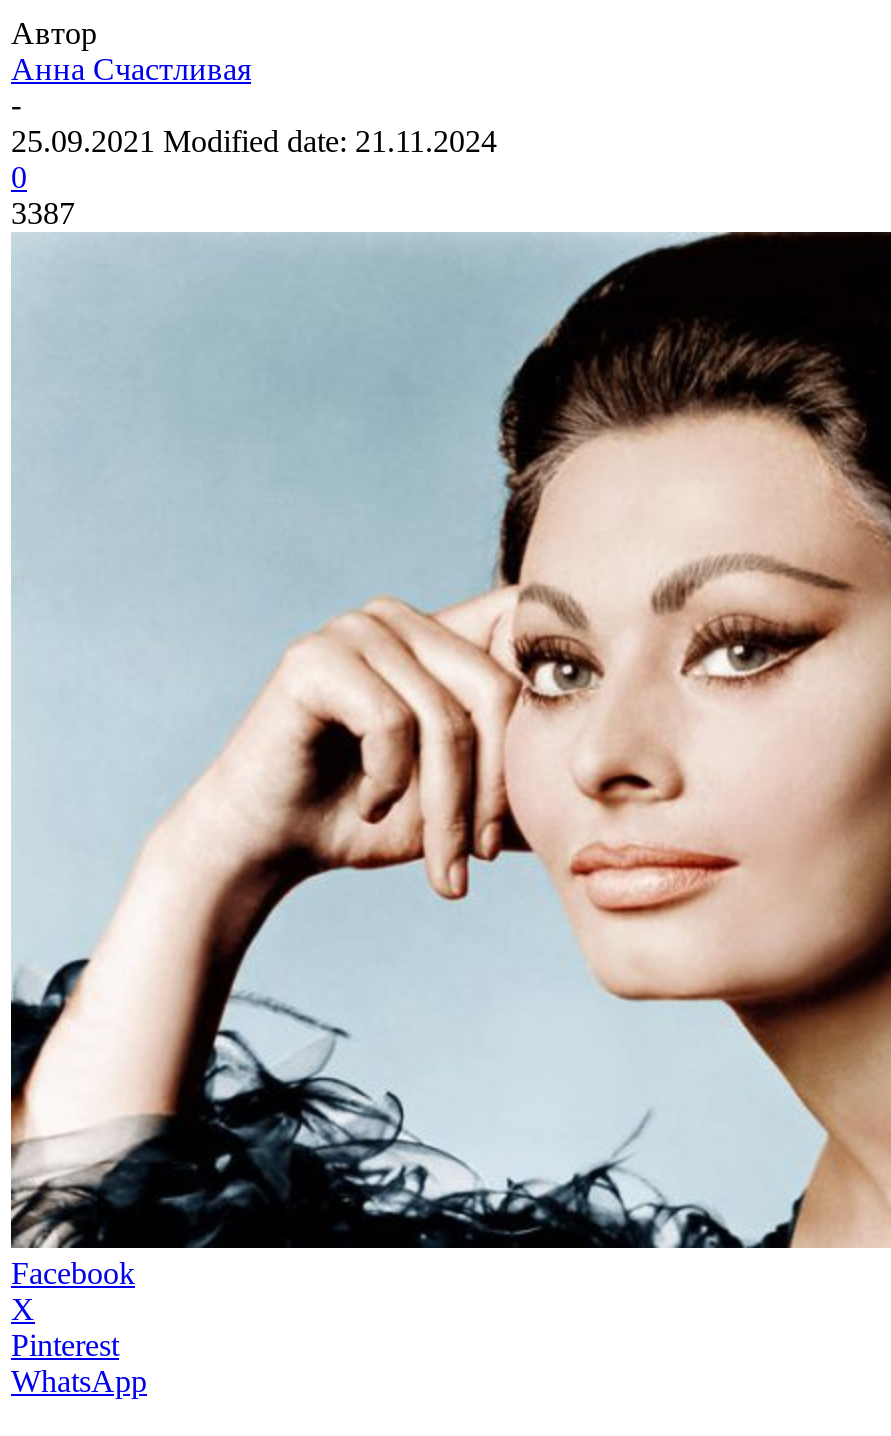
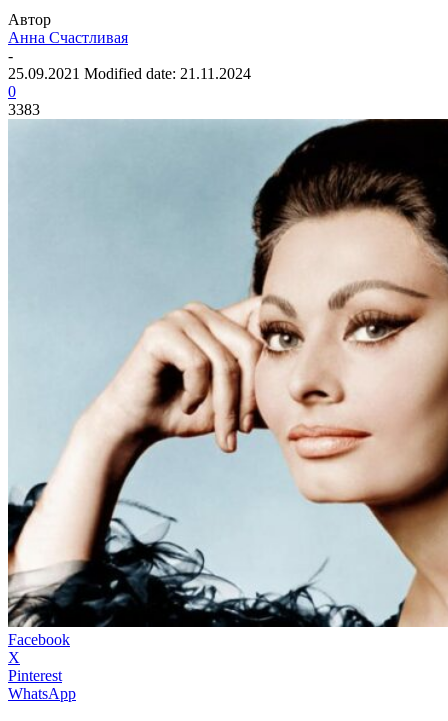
- 3387
+ 3383
